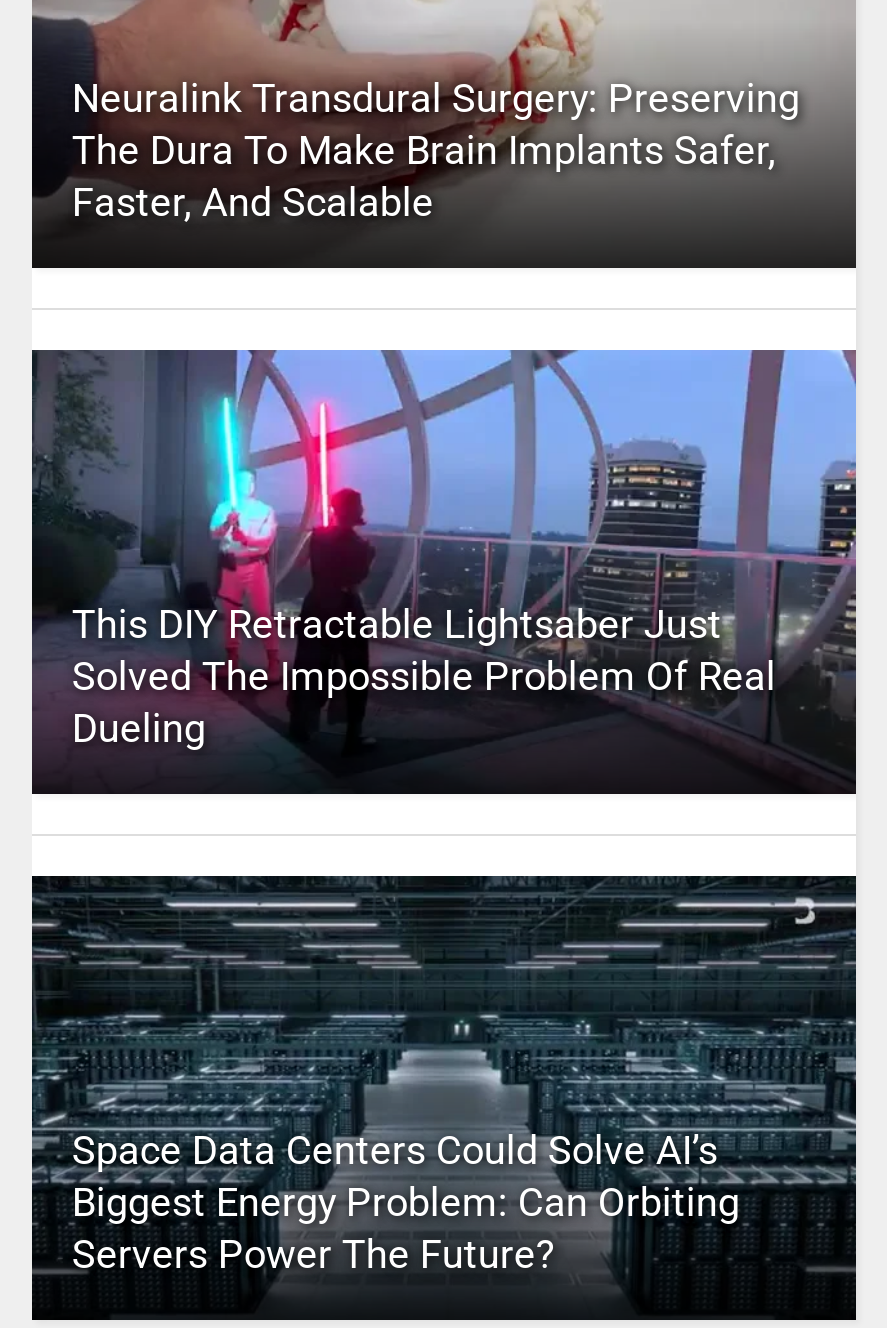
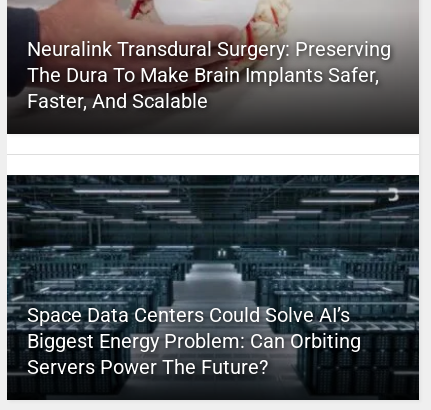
- [image]
- This DIY Retractable Lightsaber Just
- Solved The Impossible Problem Of Real
- Dueling
